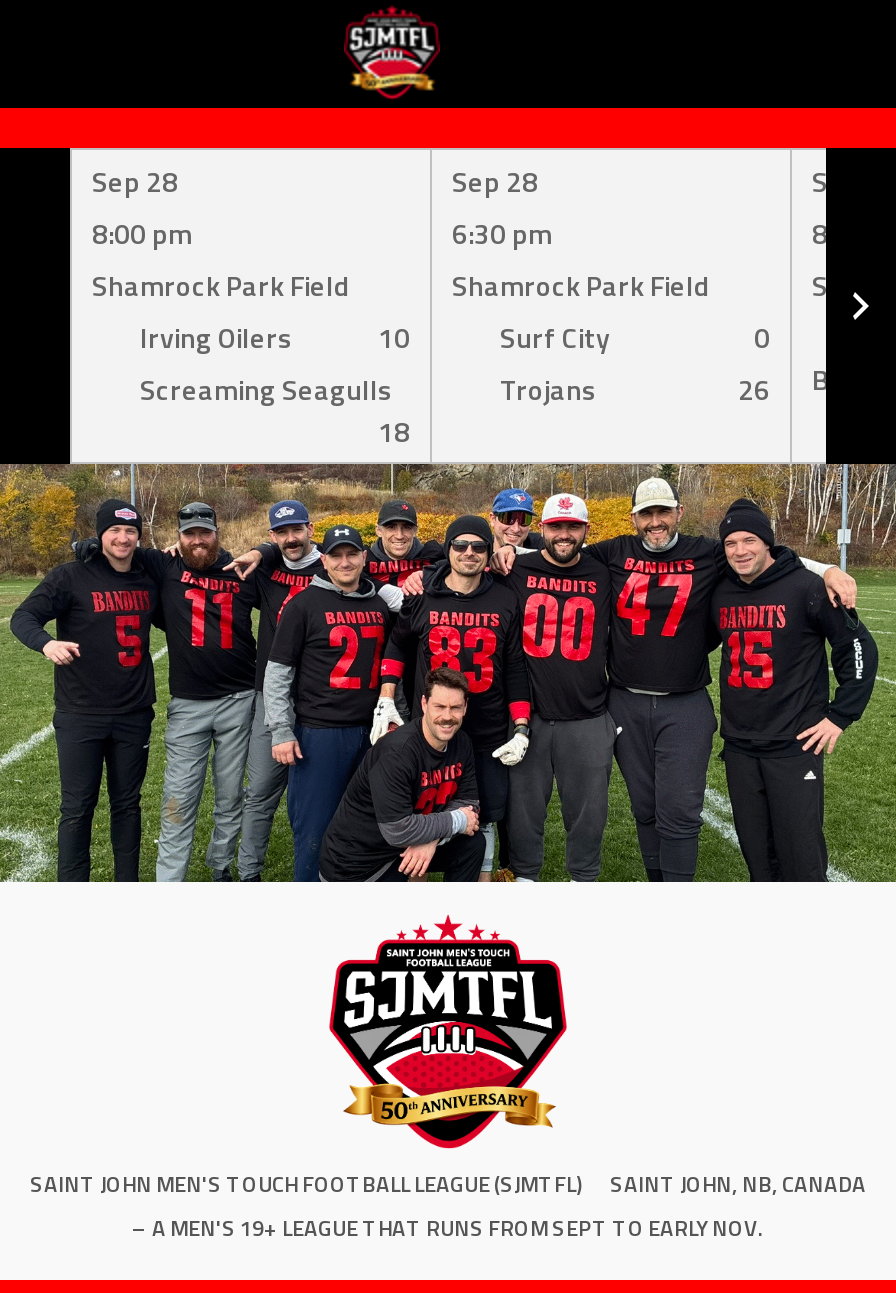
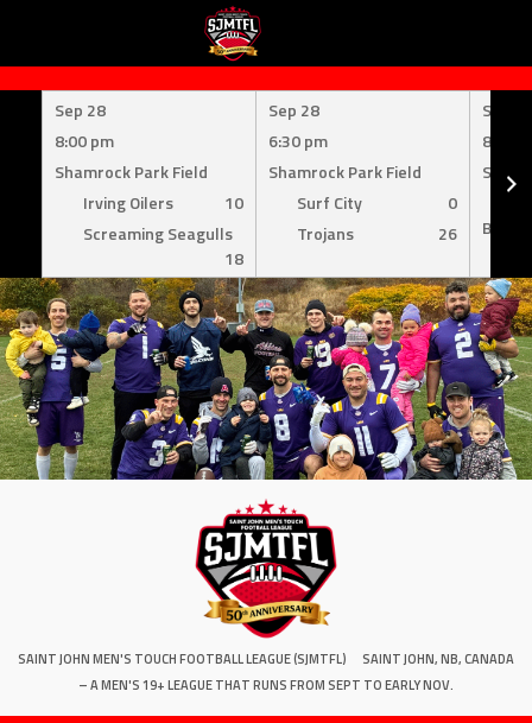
- [image]
+ [image]
